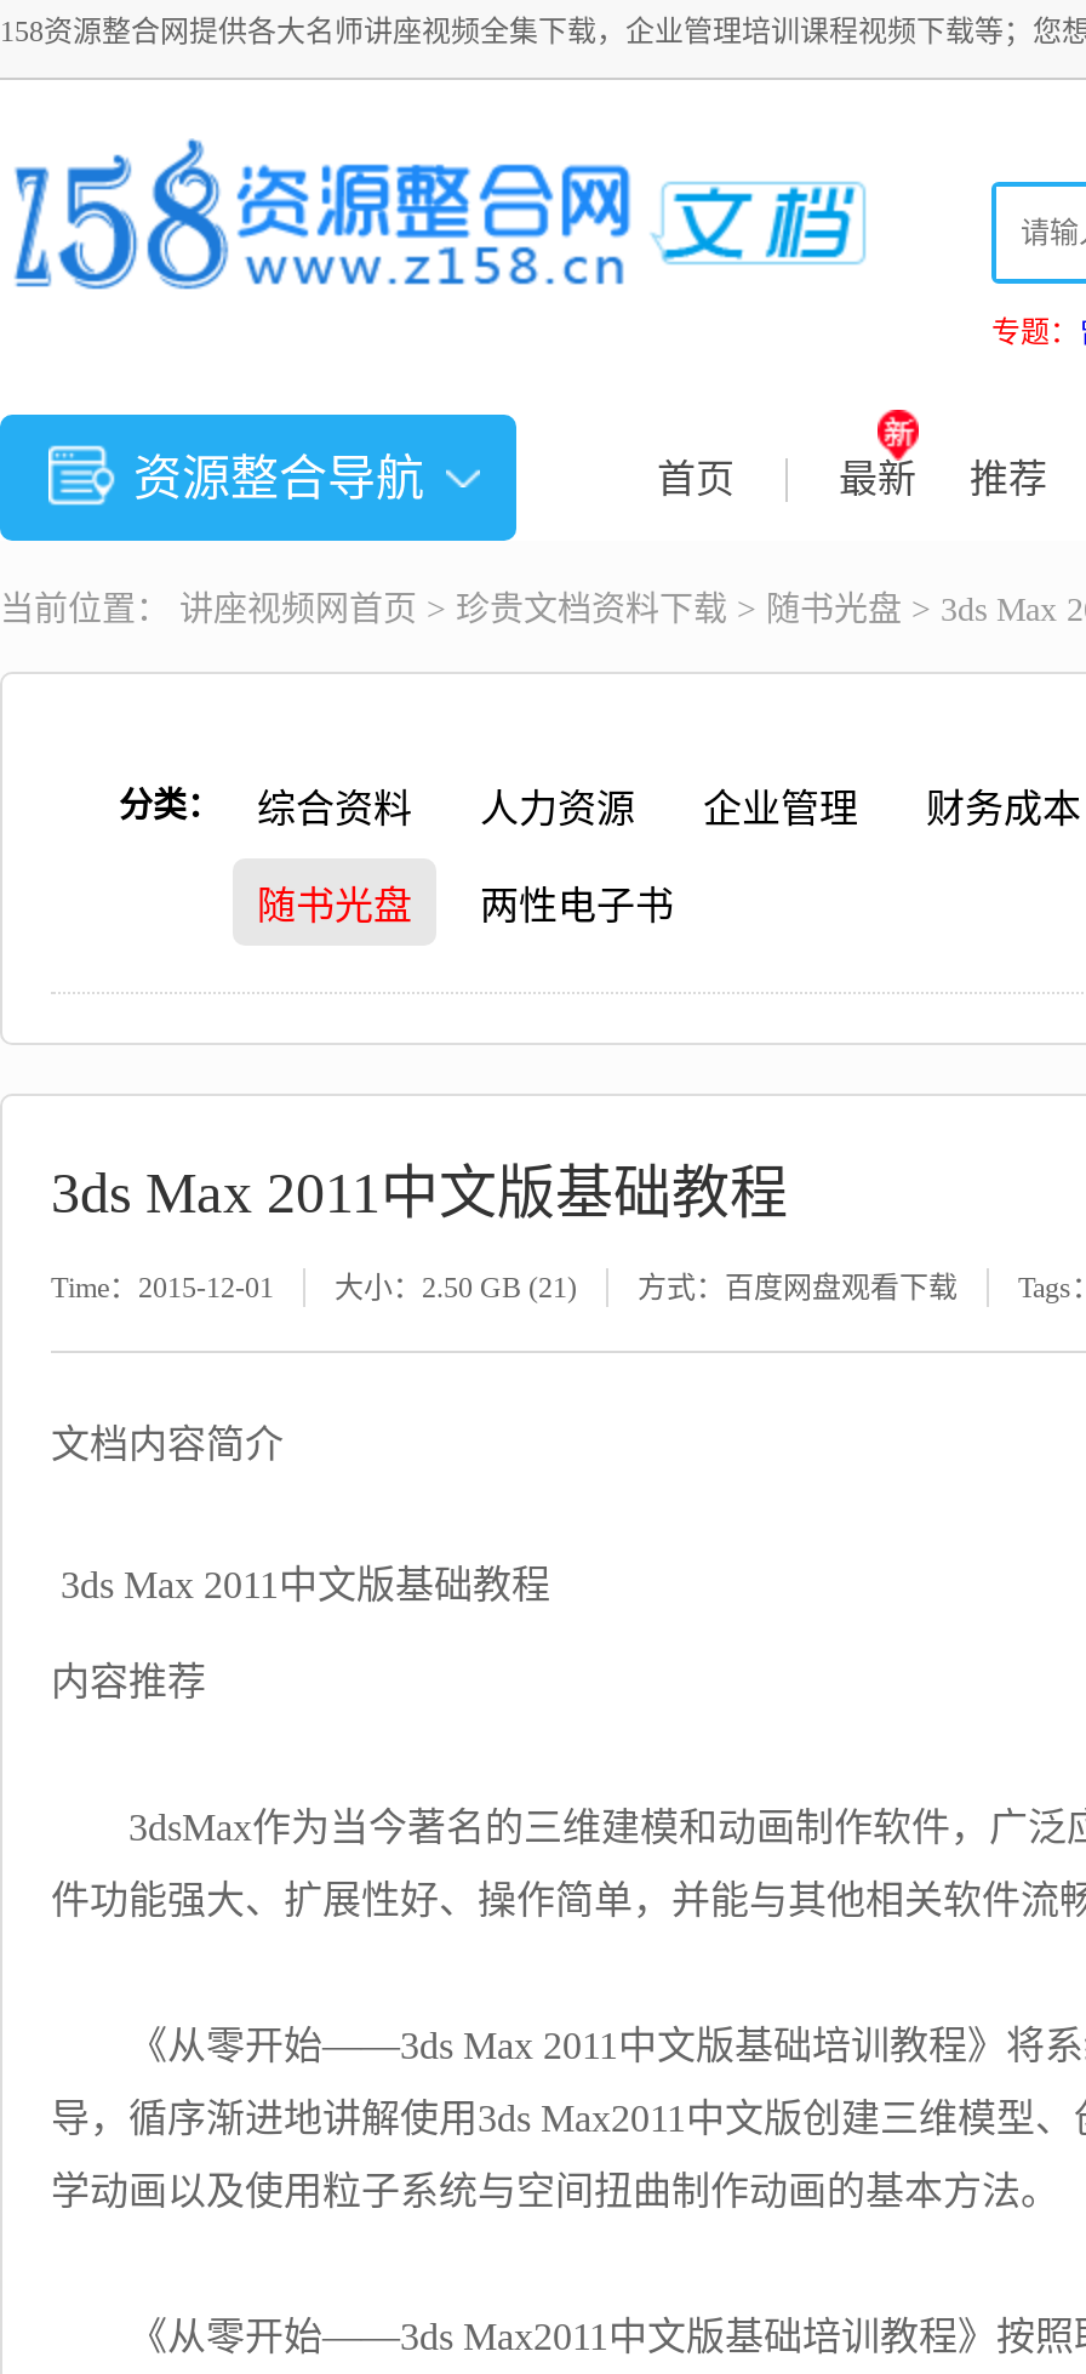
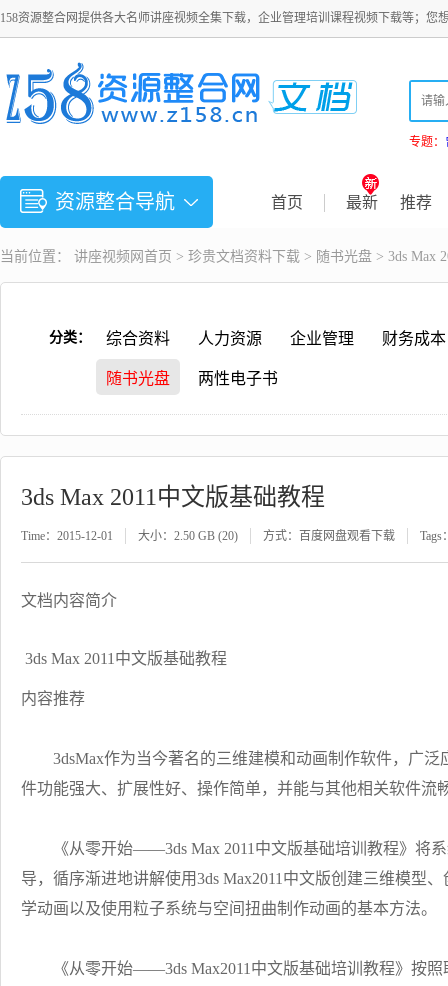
- 大小：2.50 GB (21)
+ 大小：2.50 GB (20)
